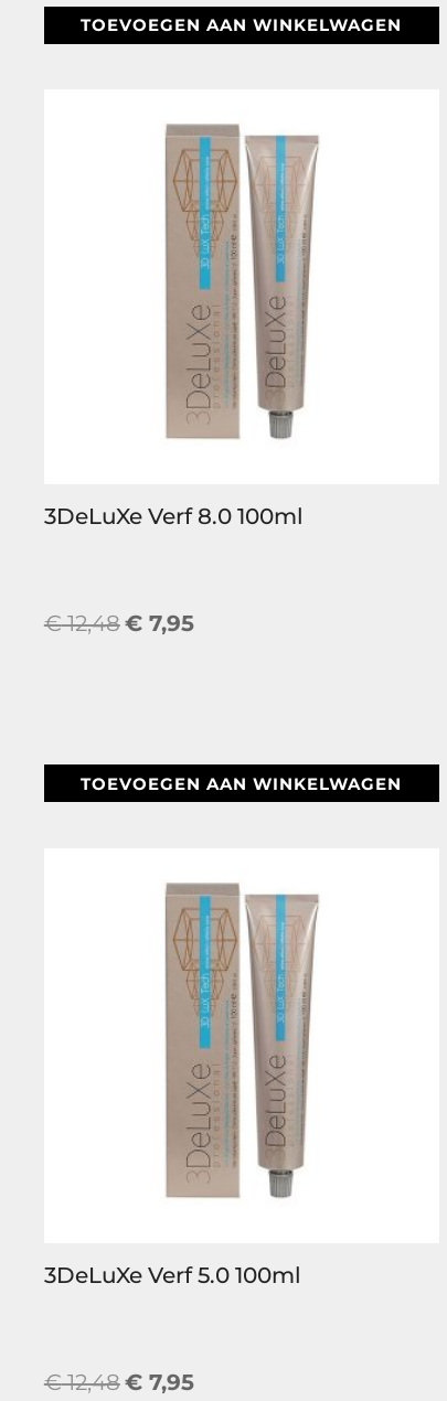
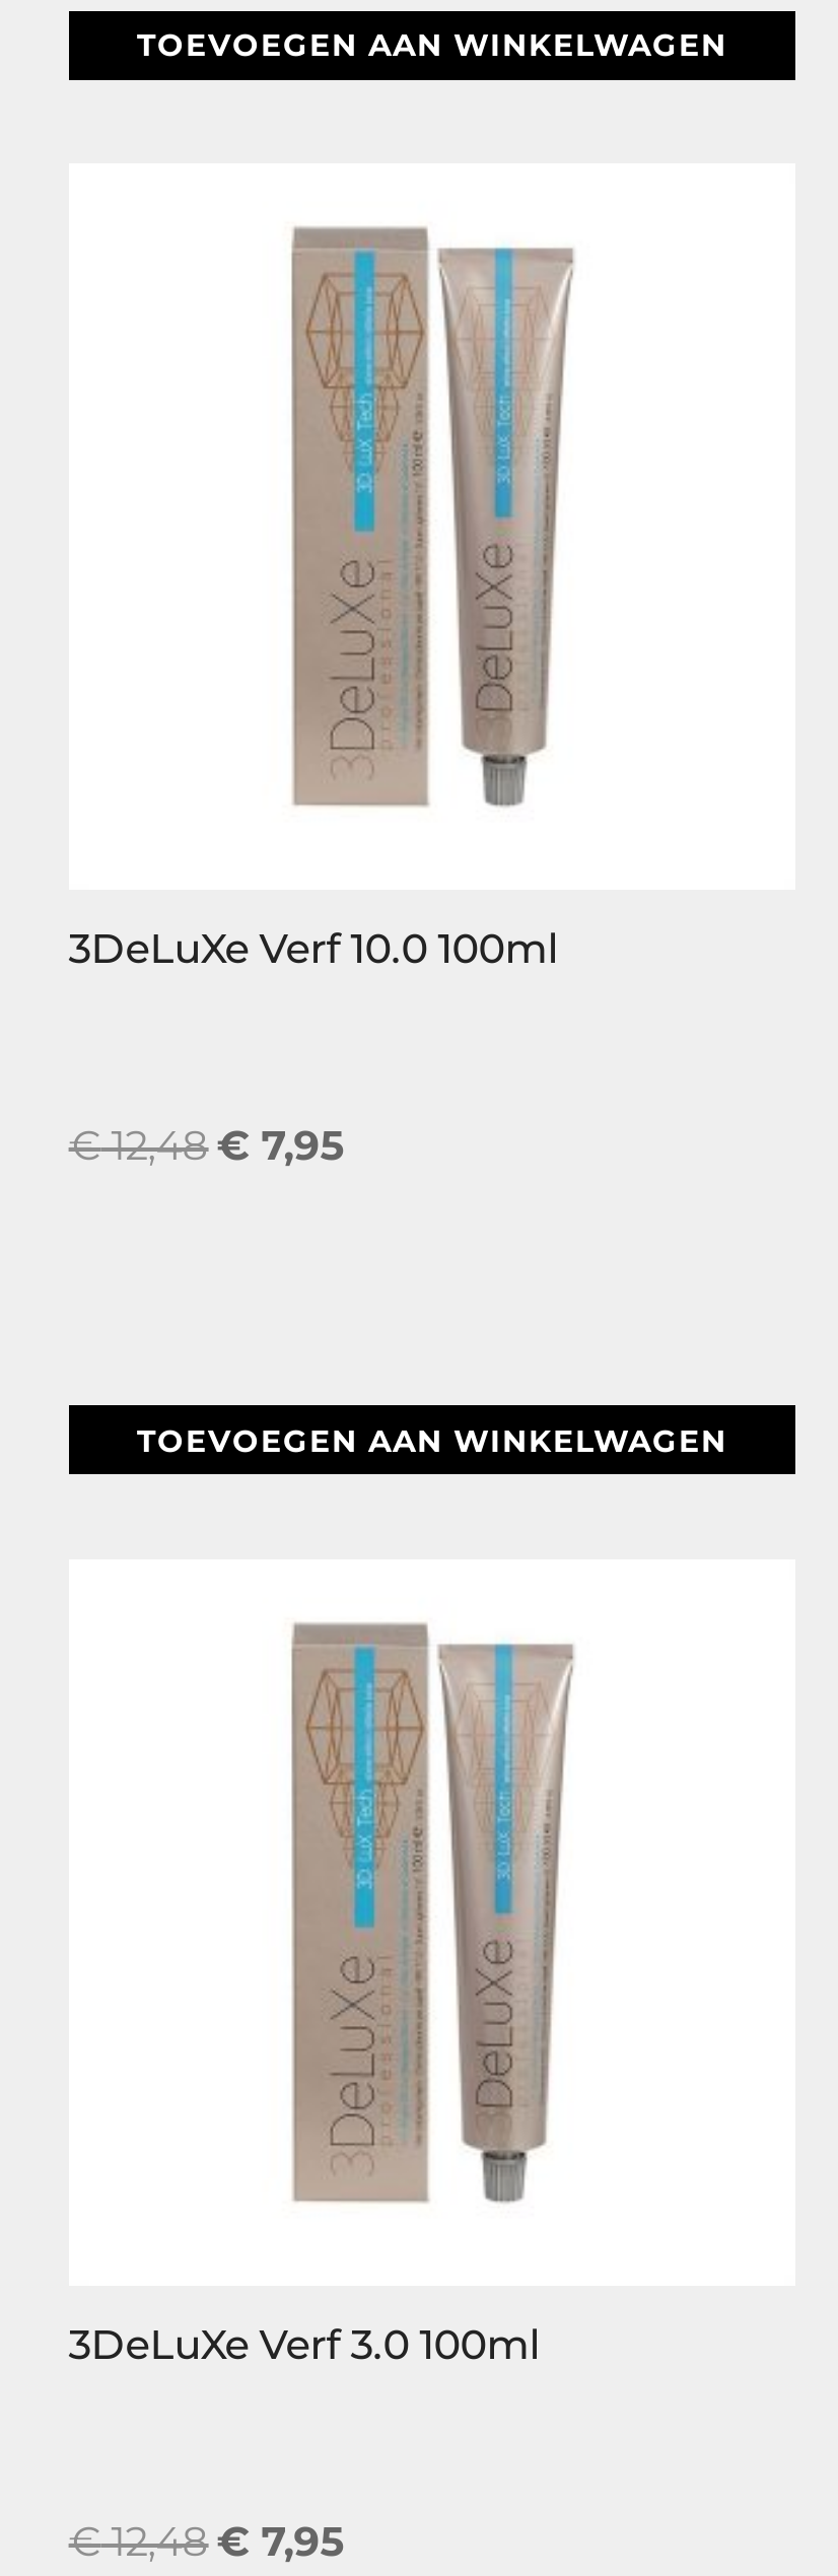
- 3DeLuXe Verf 8.0 100ml
+ 3DeLuXe Verf 10.0 100ml

- 3DeLuXe Verf 5.0 100ml
+ 3DeLuXe Verf 3.0 100ml
